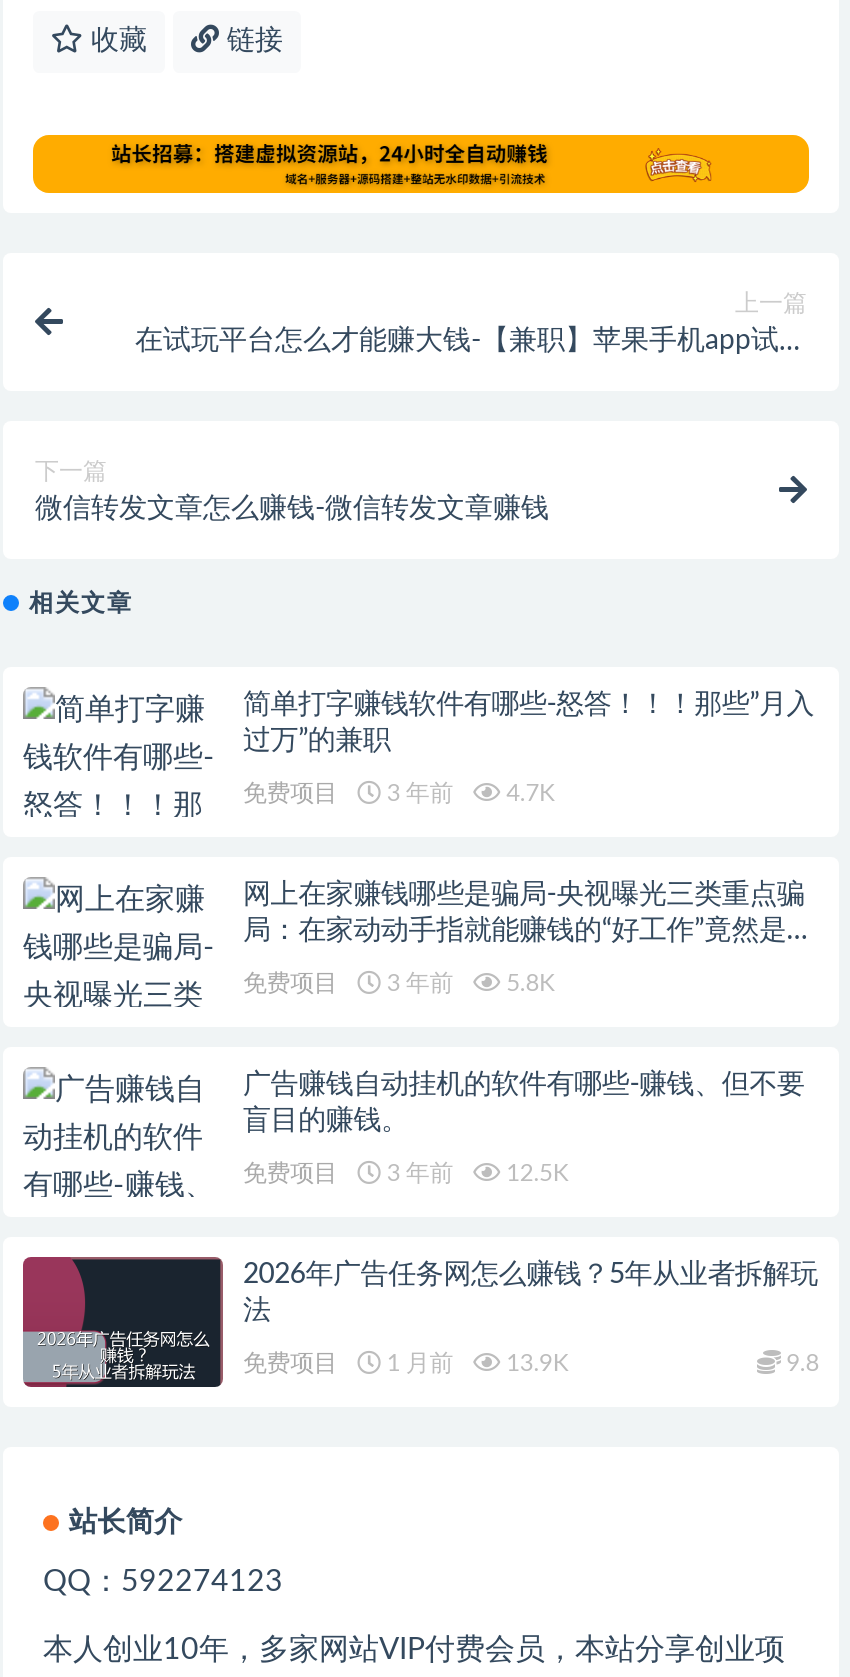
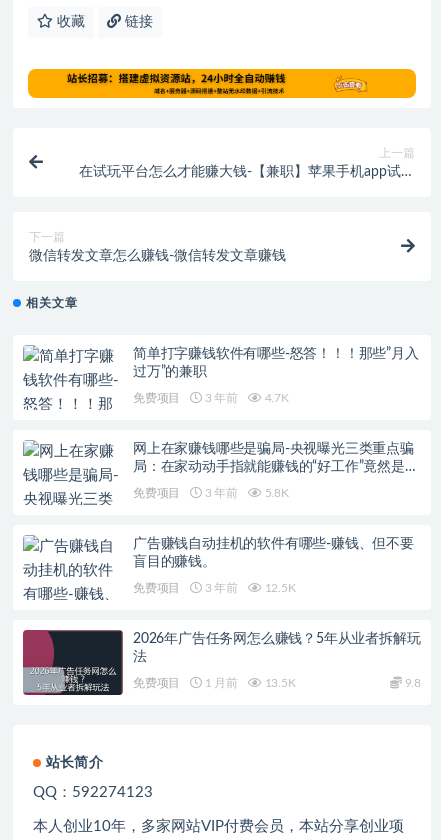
- 免费项目 1 月前 13.9K
+ 免费项目 1 月前 13.5K
